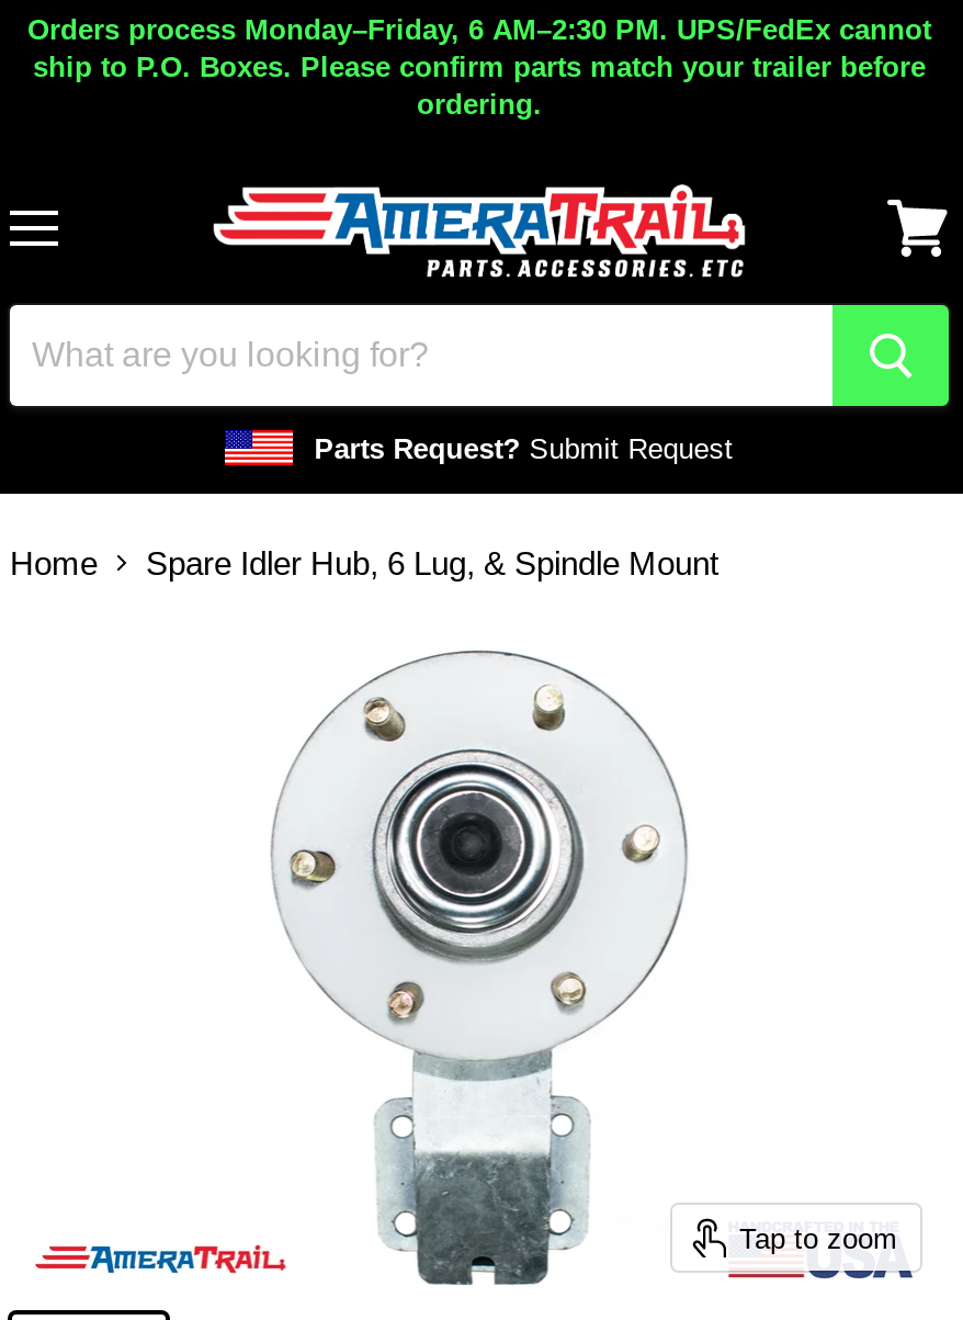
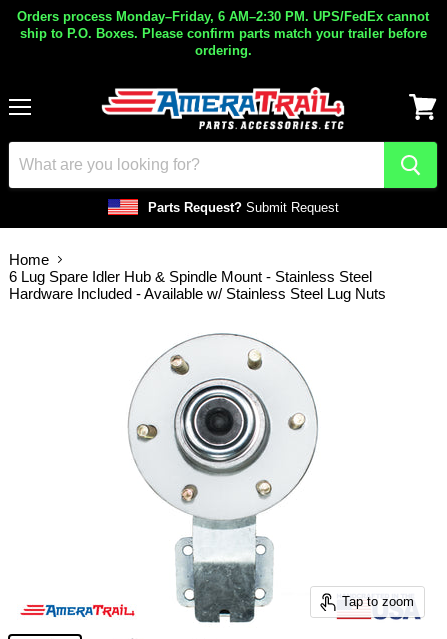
- Spare Idler Hub, 6 Lug, & Spindle Mount
+ 6 Lug Spare Idler Hub & Spindle Mount - Stainless Steel
+ Hardware Included - Available w/ Stainless Steel Lug Nuts
